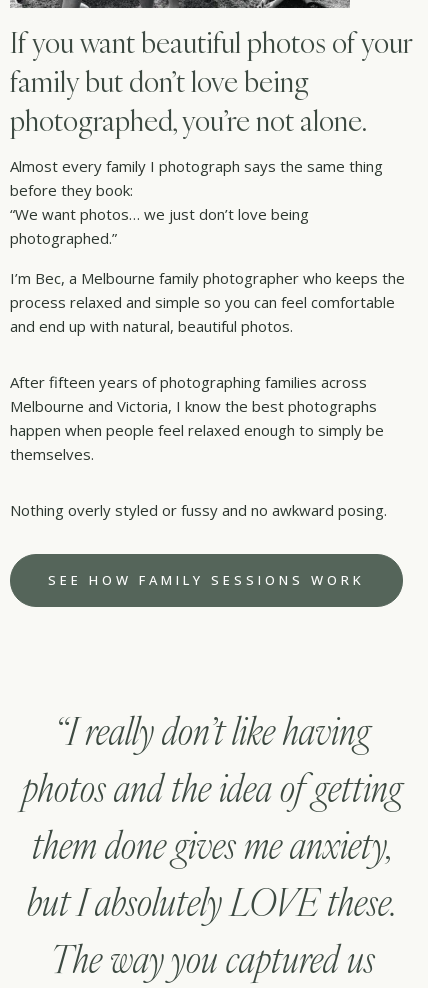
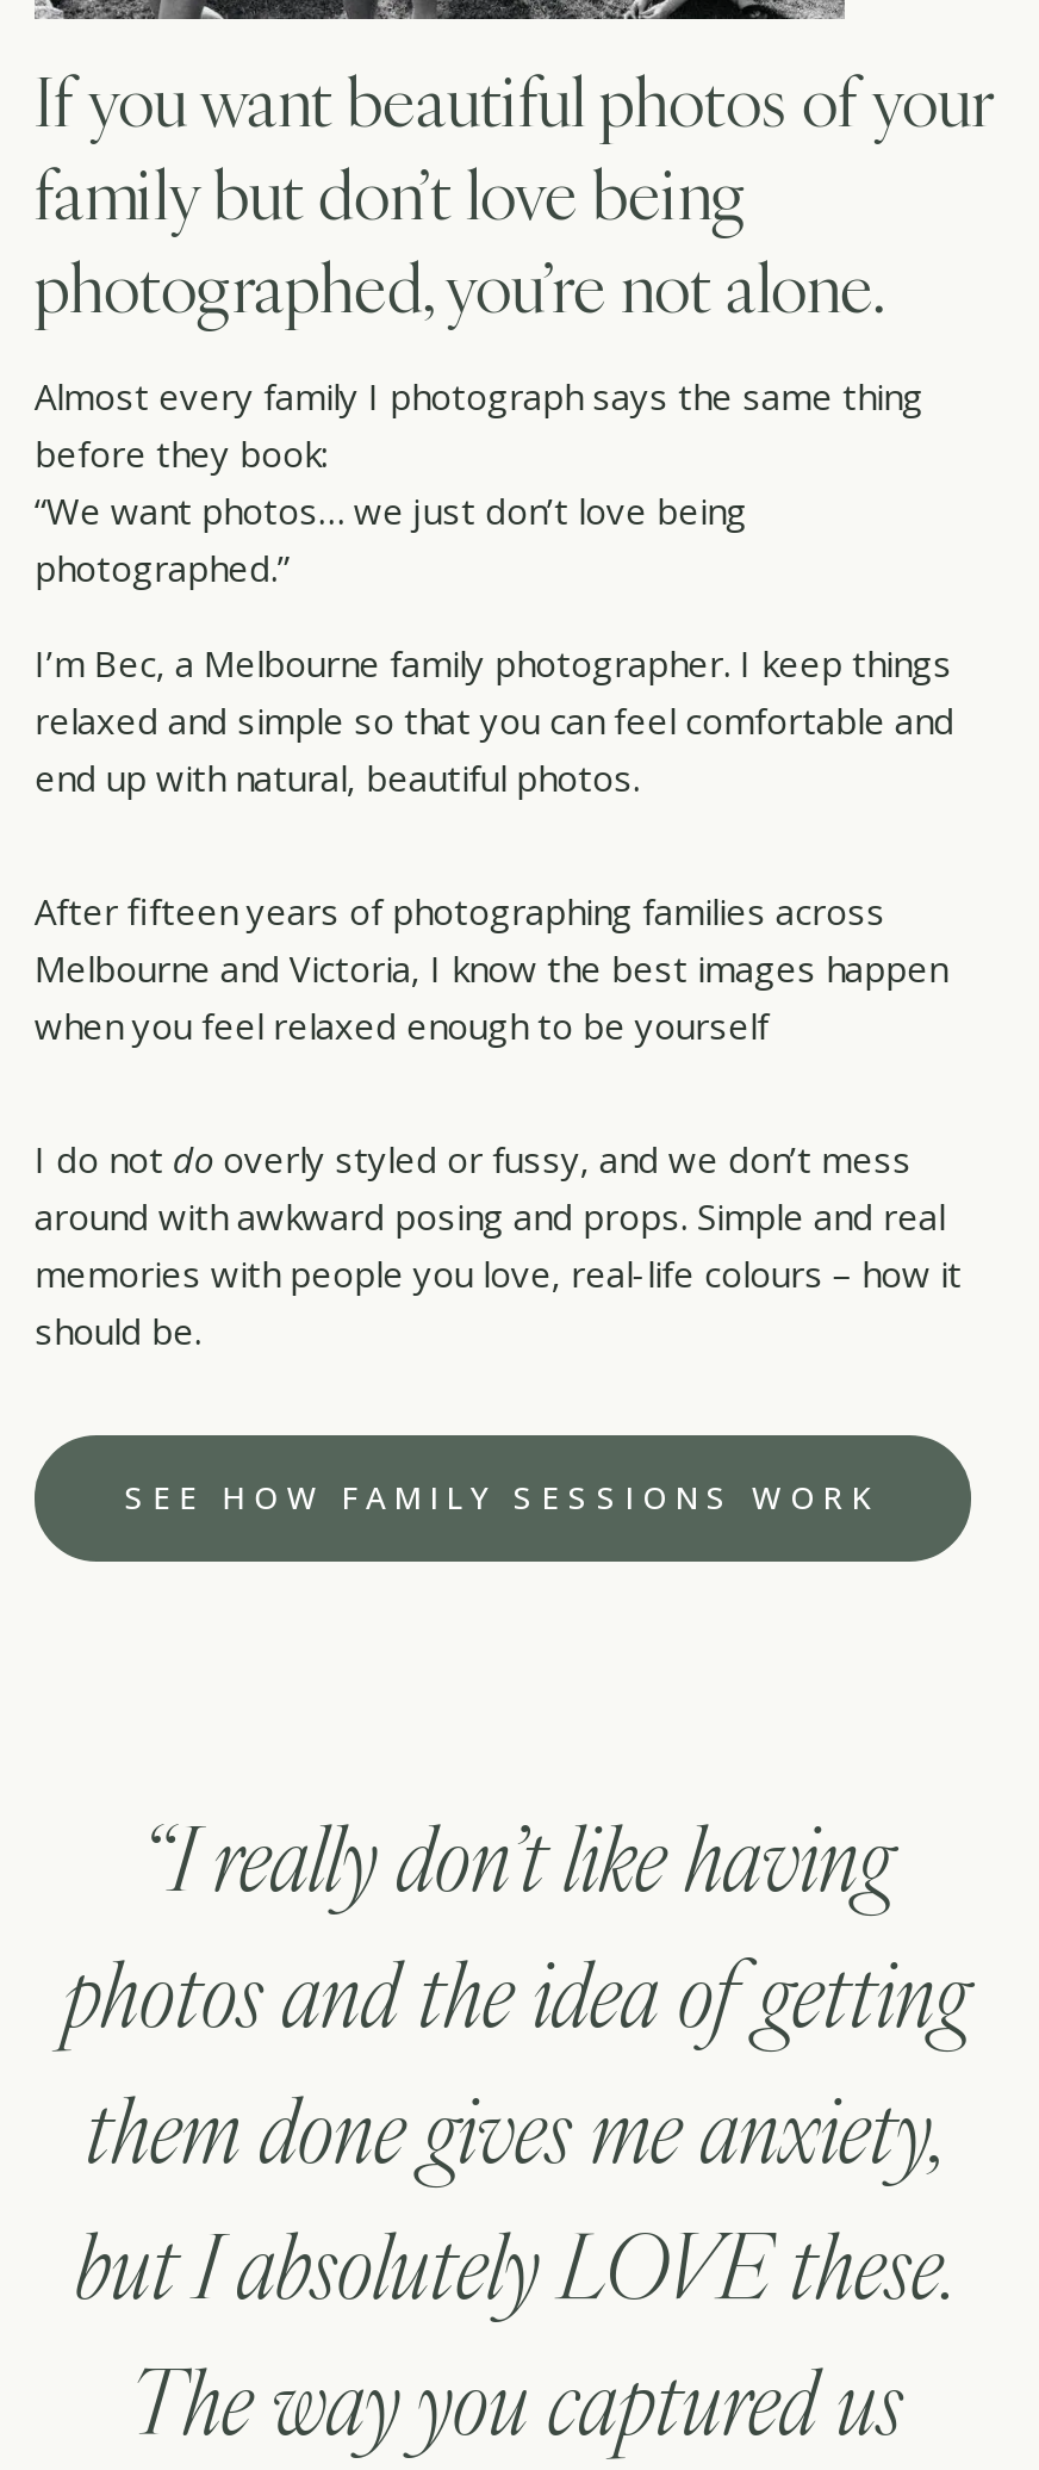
- I’m Bec, a Melbourne family photographer who keeps the
- process relaxed and simple so you can feel comfortable
- and end up with natural, beautiful photos.
+ I’m Bec, a Melbourne family photographer. I keep things
+ relaxed and simple so that you can feel comfortable and
+ end up with natural, beautiful photos.

- Melbourne and Victoria, I know the best photographs
- happen when people feel relaxed enough to simply be
- themselves.
+ Melbourne and Victoria, I know the best images happen
+ when you feel relaxed enough to be yourself

- Nothing overly styled or fussy and no awkward posing.
+ I do not do overly styled or fussy, and we don’t mess
+ around with awkward posing and props. Simple and real
+ memories with people you love, real-life colours – how it
+ should be.
